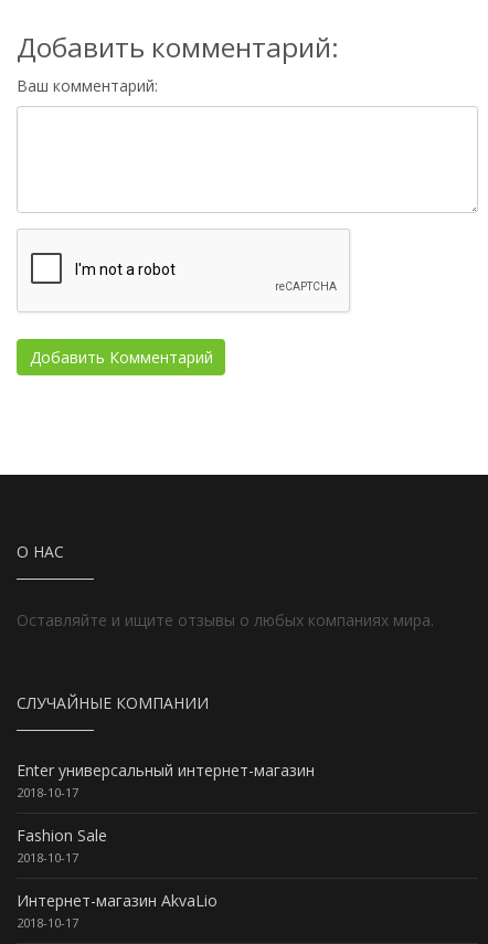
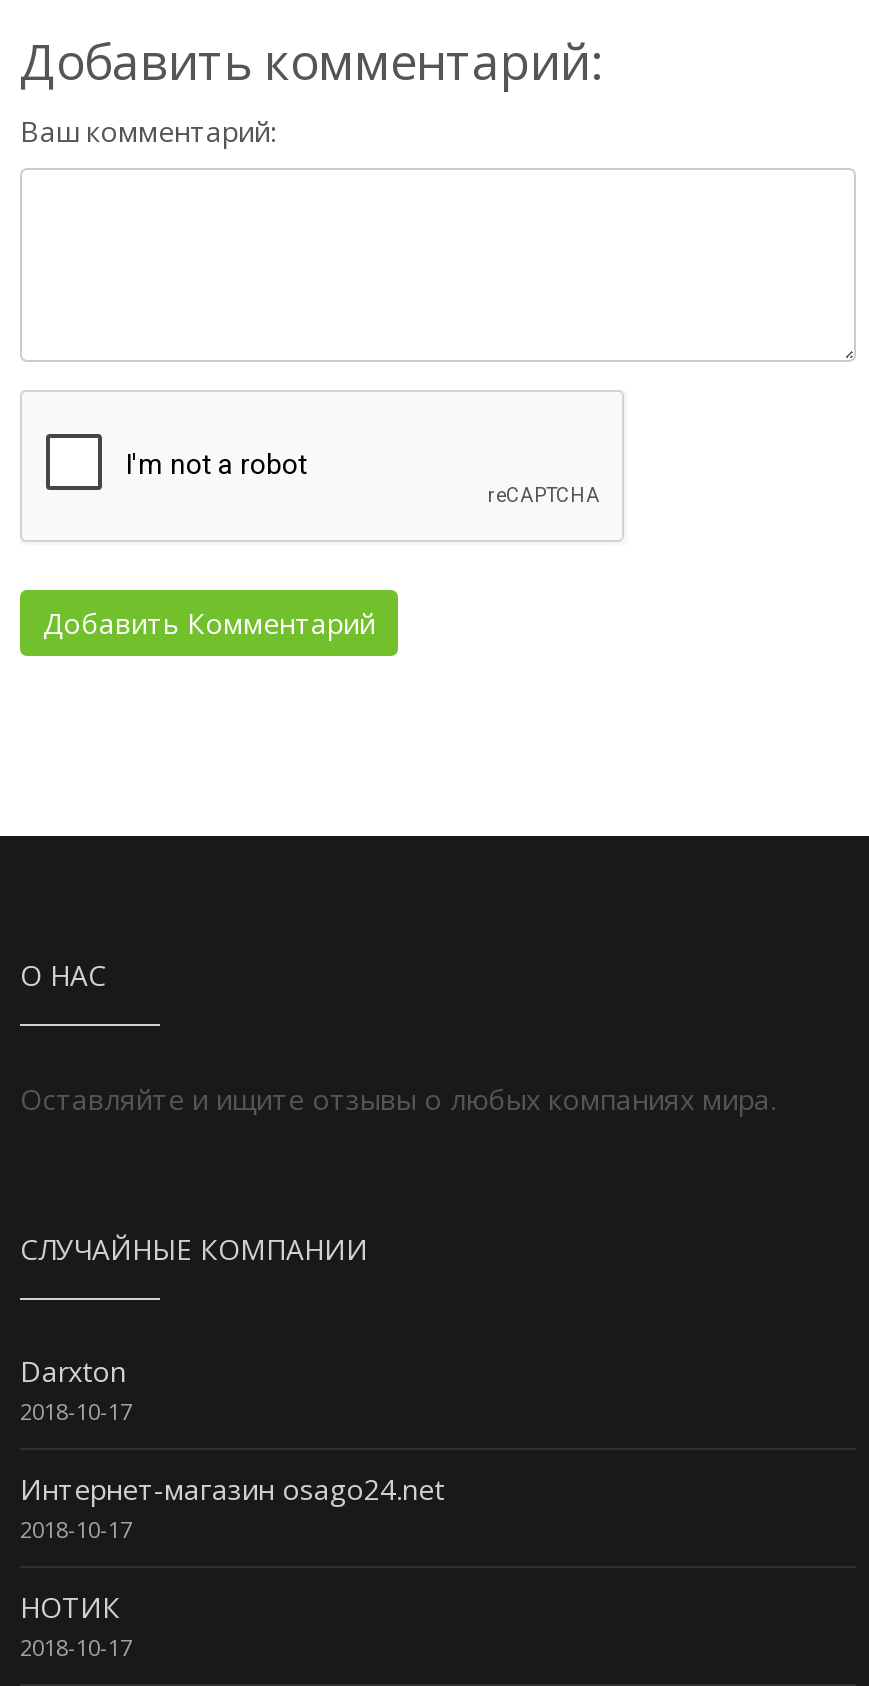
- Enter универсальный интернет-магазин
+ Darxton

- Fashion Sale
+ Интернет-магазин osago24.net

- Интернет-магазин AkvaLio
+ НОТИК
